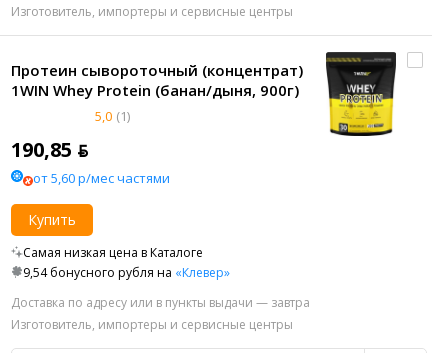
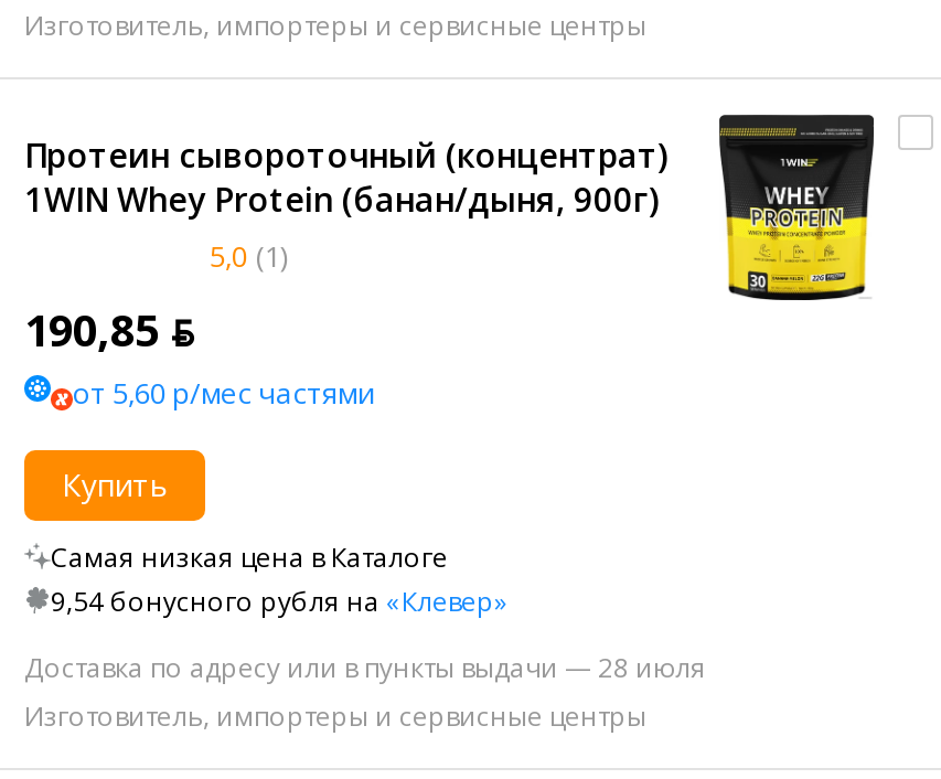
- Доставка по адресу или в пункты выдачи — завтра
+ Доставка по адресу или в пункты выдачи — 28 июля
